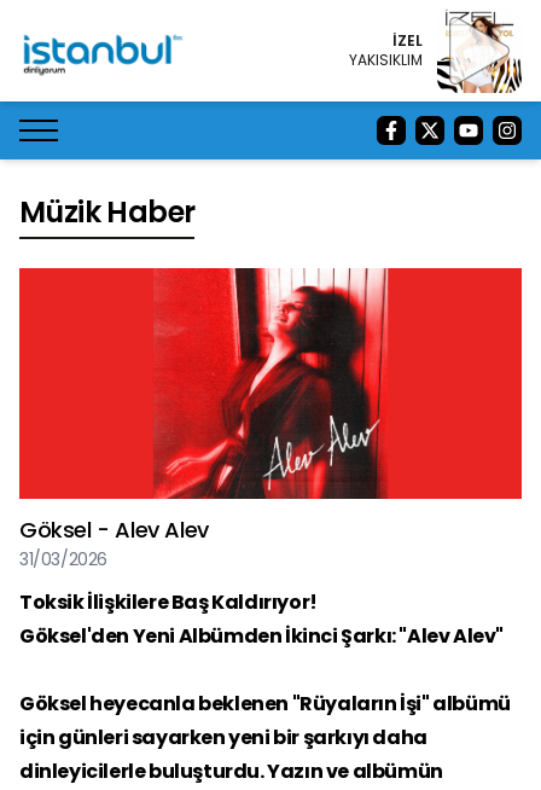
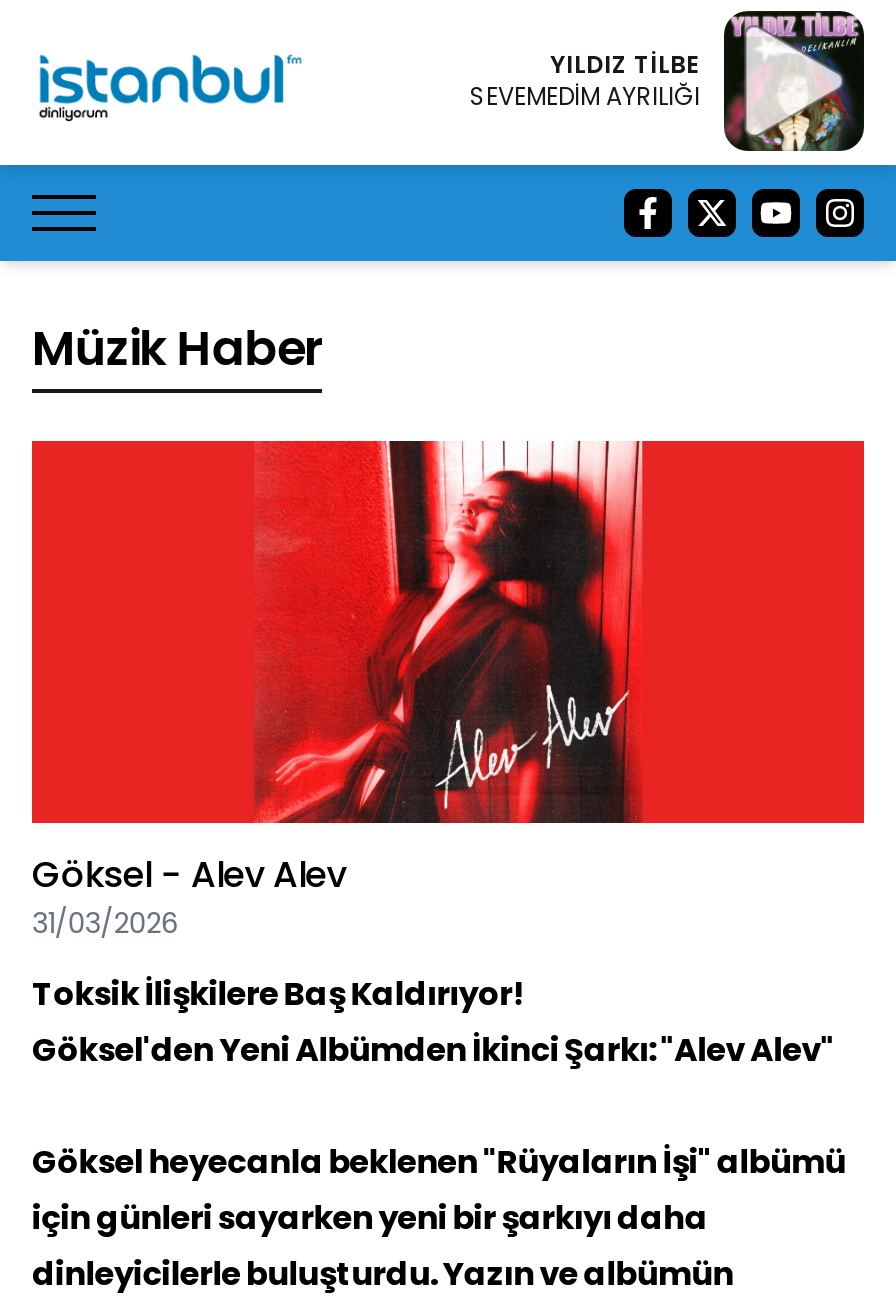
- [image]
- İZEL
- YAKISIKLIM
+ [image]
+ YILDIZ TİLBE
+ SEVEMEDİM AYRILIĞI
